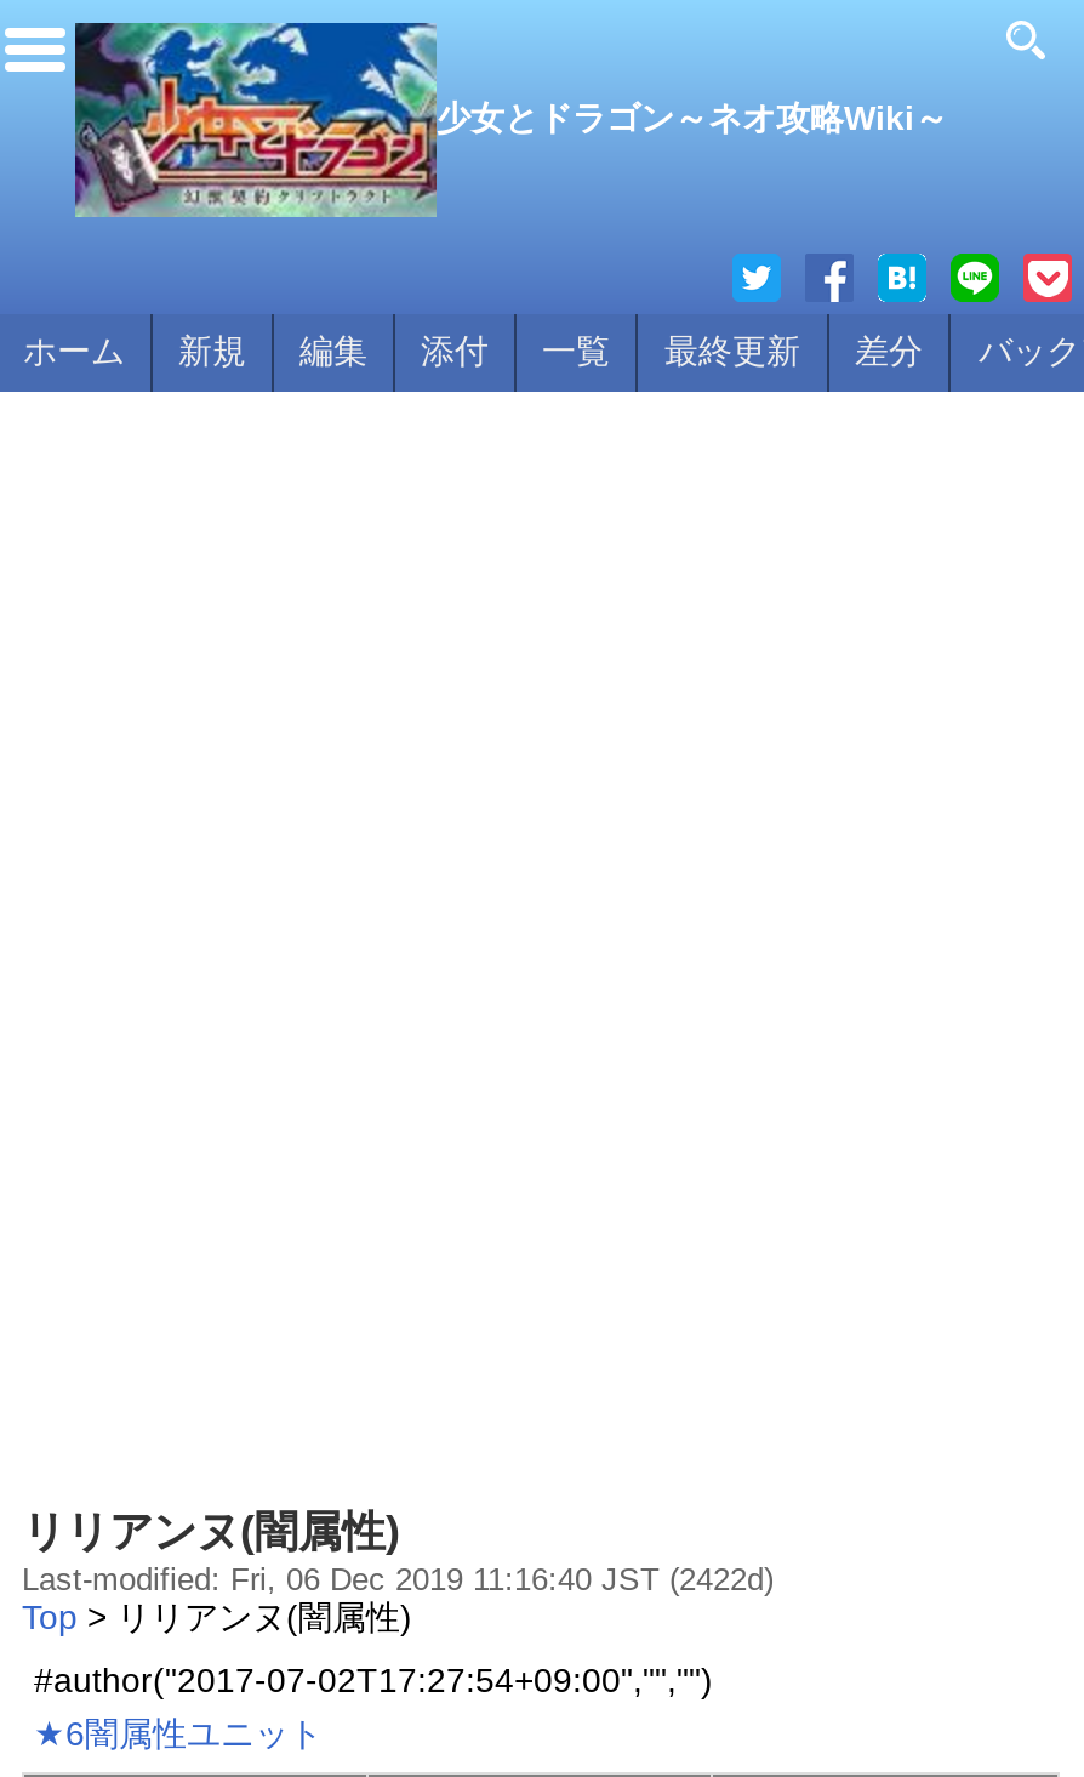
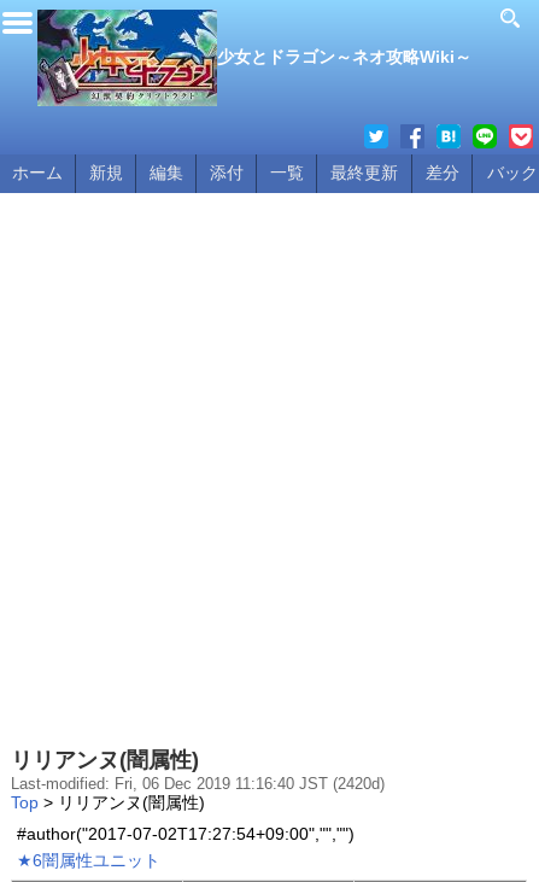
- Last-modified: Fri, 06 Dec 2019 11:16:40 JST (2422d)
+ Last-modified: Fri, 06 Dec 2019 11:16:40 JST (2420d)
